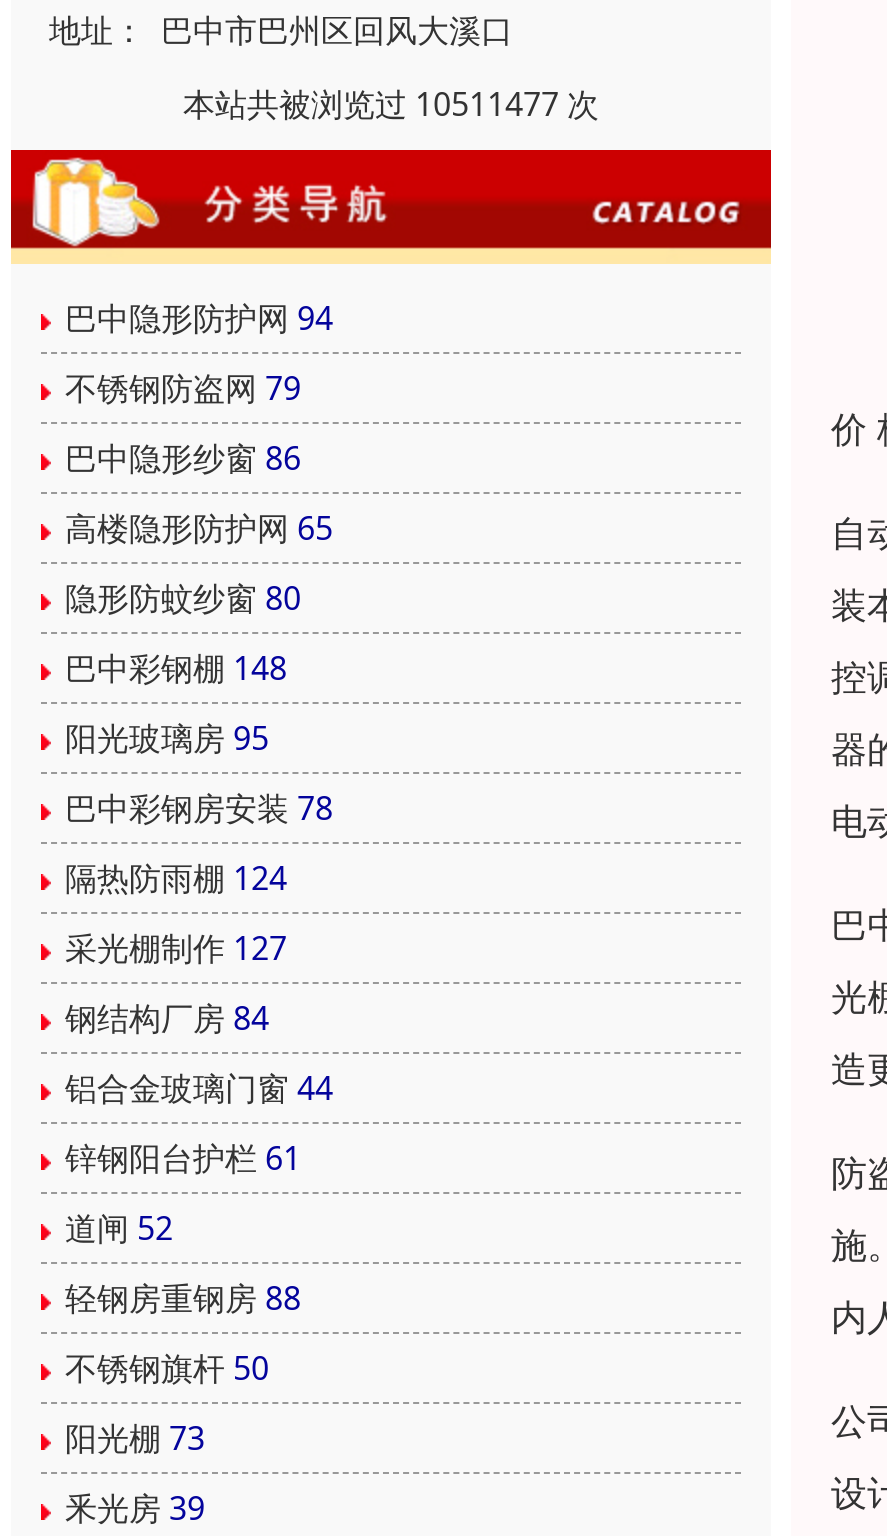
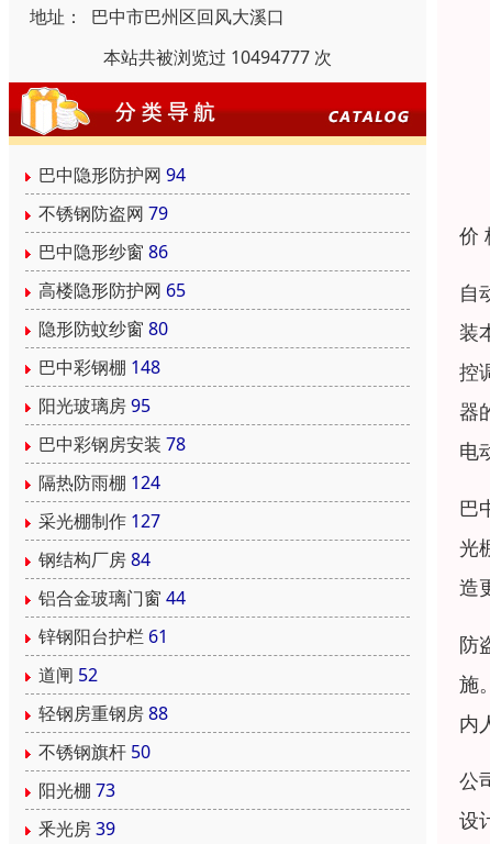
- 本站共被浏览过 10511477 次
+ 本站共被浏览过 10494777 次
